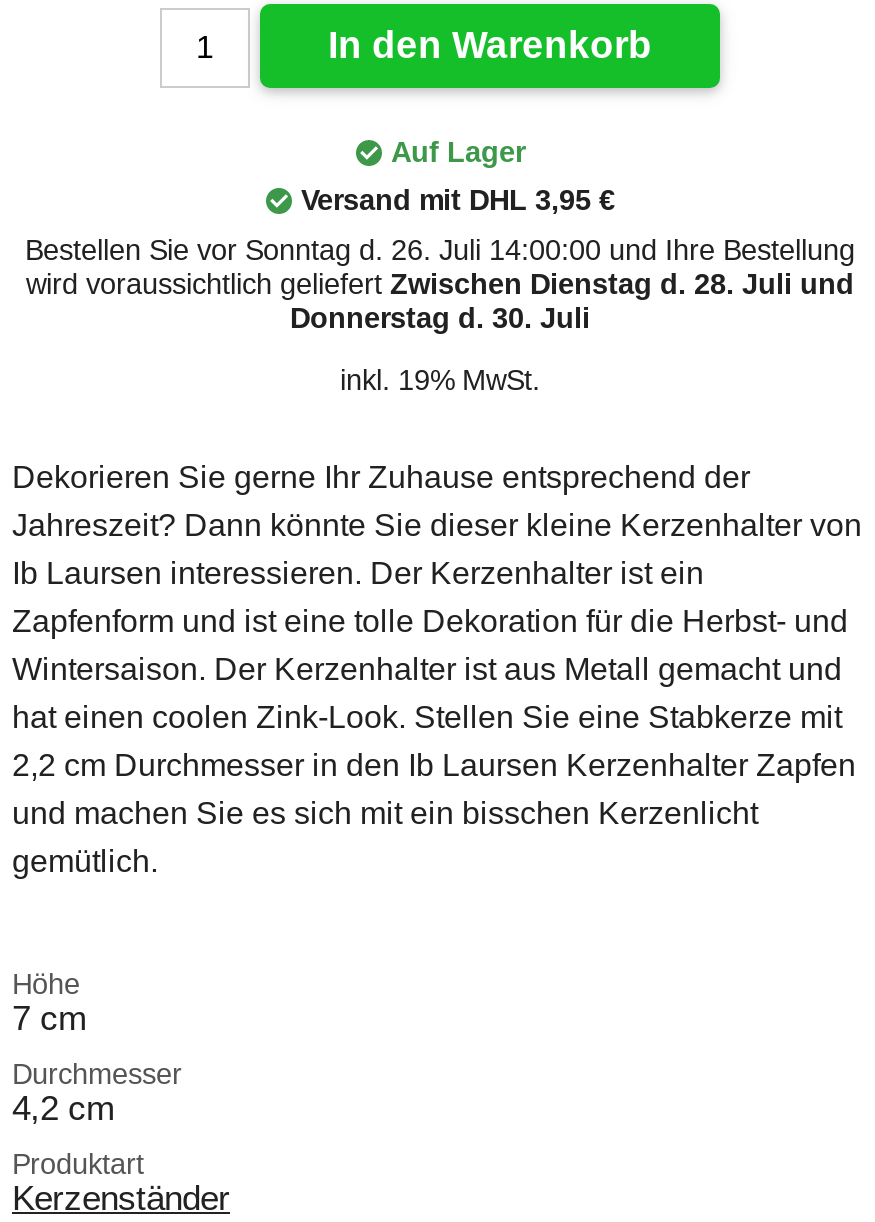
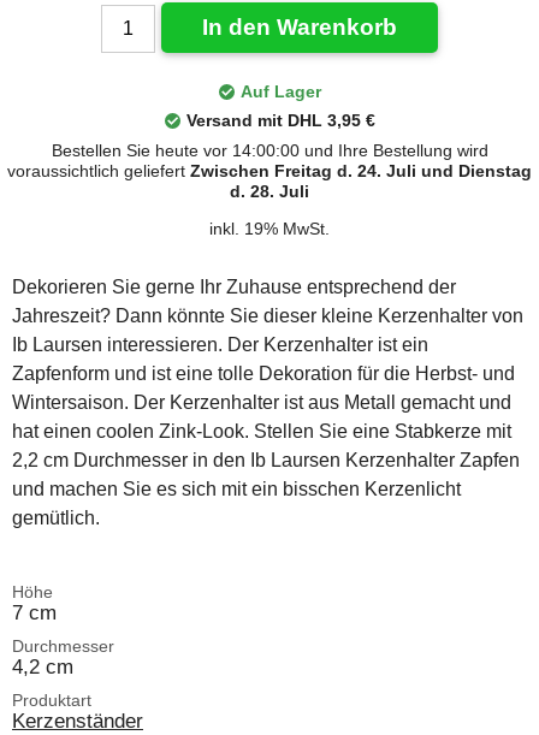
- Bestellen Sie vor Sonntag d. 26. Juli 14:00:00 und Ihre Bestellung
- wird voraussichtlich geliefert Zwischen Dienstag d. 28. Juli und
- Donnerstag d. 30. Juli
+ Bestellen Sie heute vor 14:00:00 und Ihre Bestellung wird
+ voraussichtlich geliefert Zwischen Freitag d. 24. Juli und Dienstag
+ d. 28. Juli
